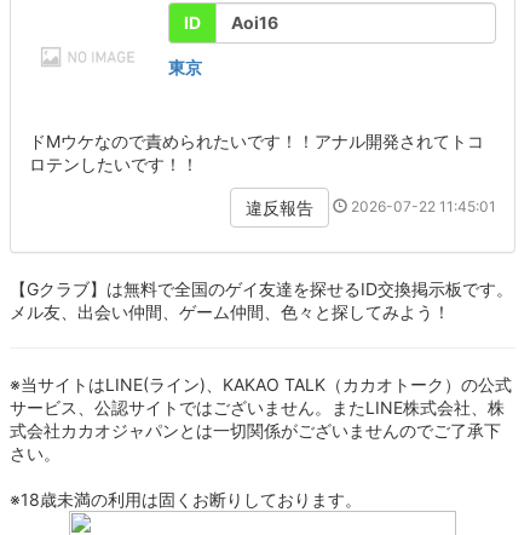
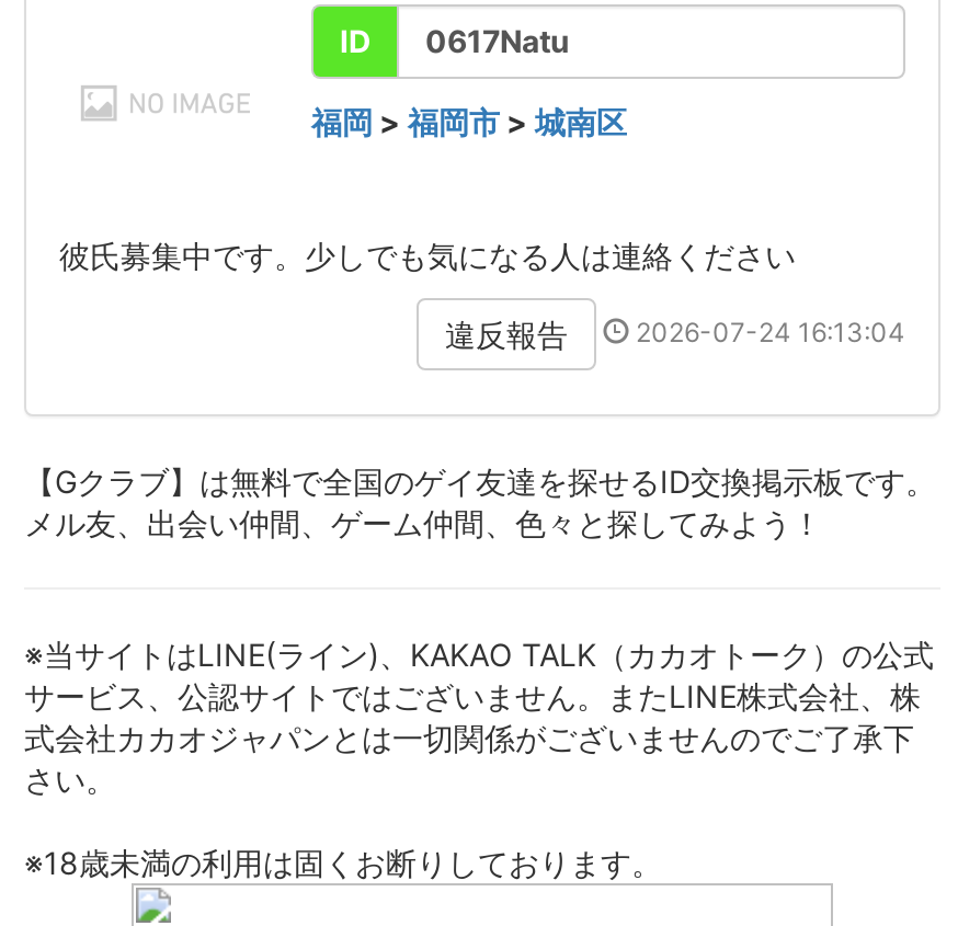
- ID Aoi16
+ ID 0617Natu

- 東京
+ 福岡>福岡市>城南区

- ドMウケなので責められたいです！！アナル開発されてトコ
- ロテンしたいです！！
+ 彼氏募集中です。少しでも気になる人は連絡ください

- 違反報告 2026-07-22 11:45:01
+ 違反報告 2026-07-24 16:13:04
